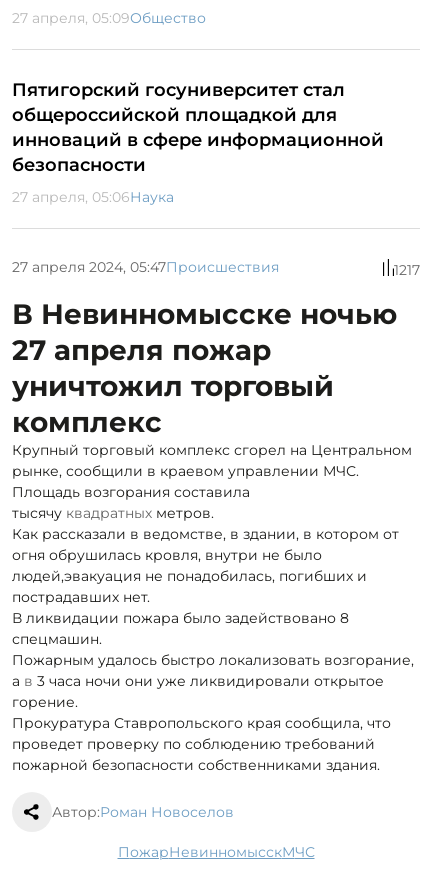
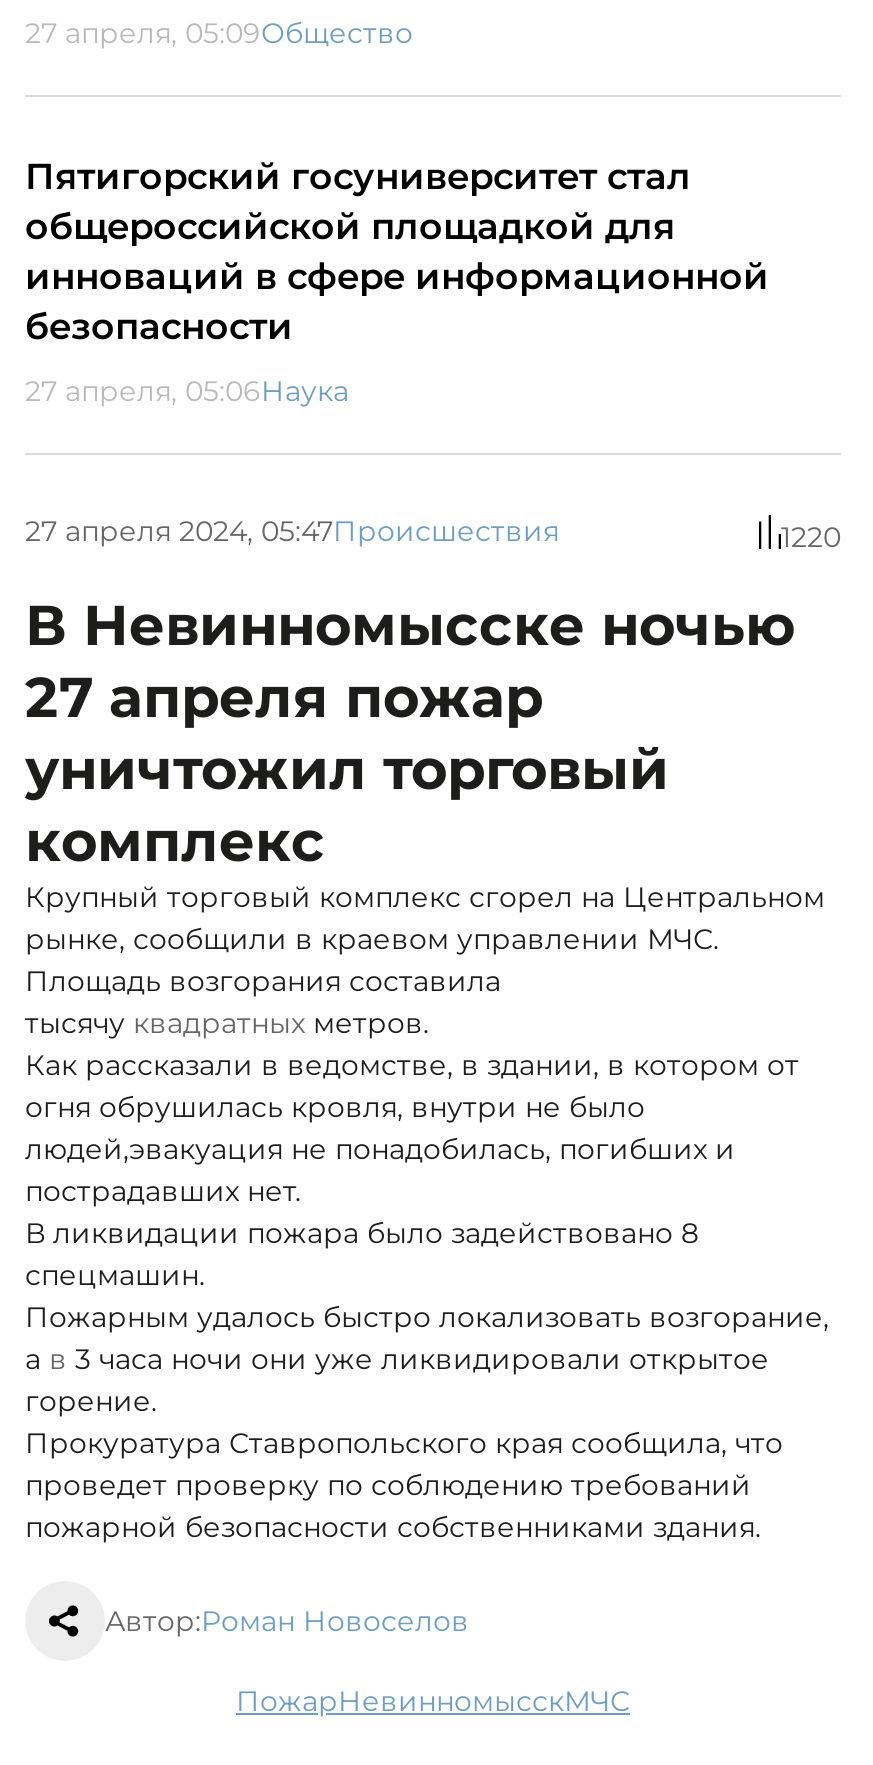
- 1217
+ 1220
